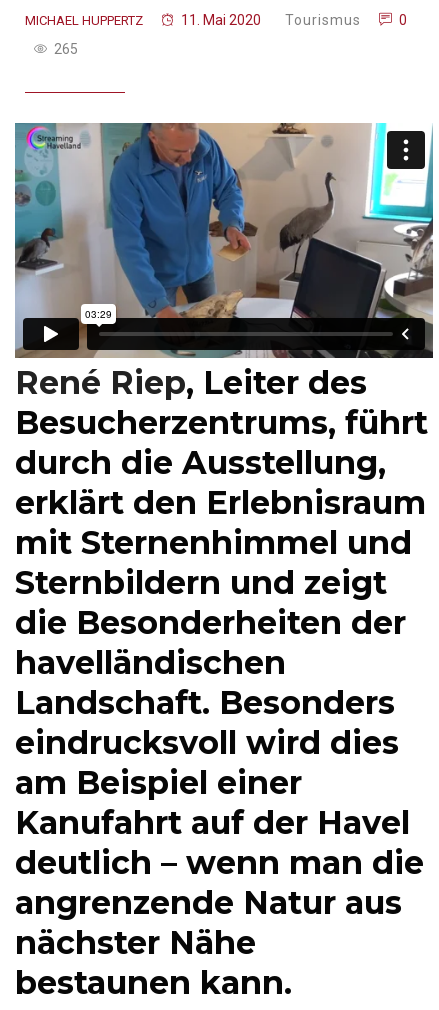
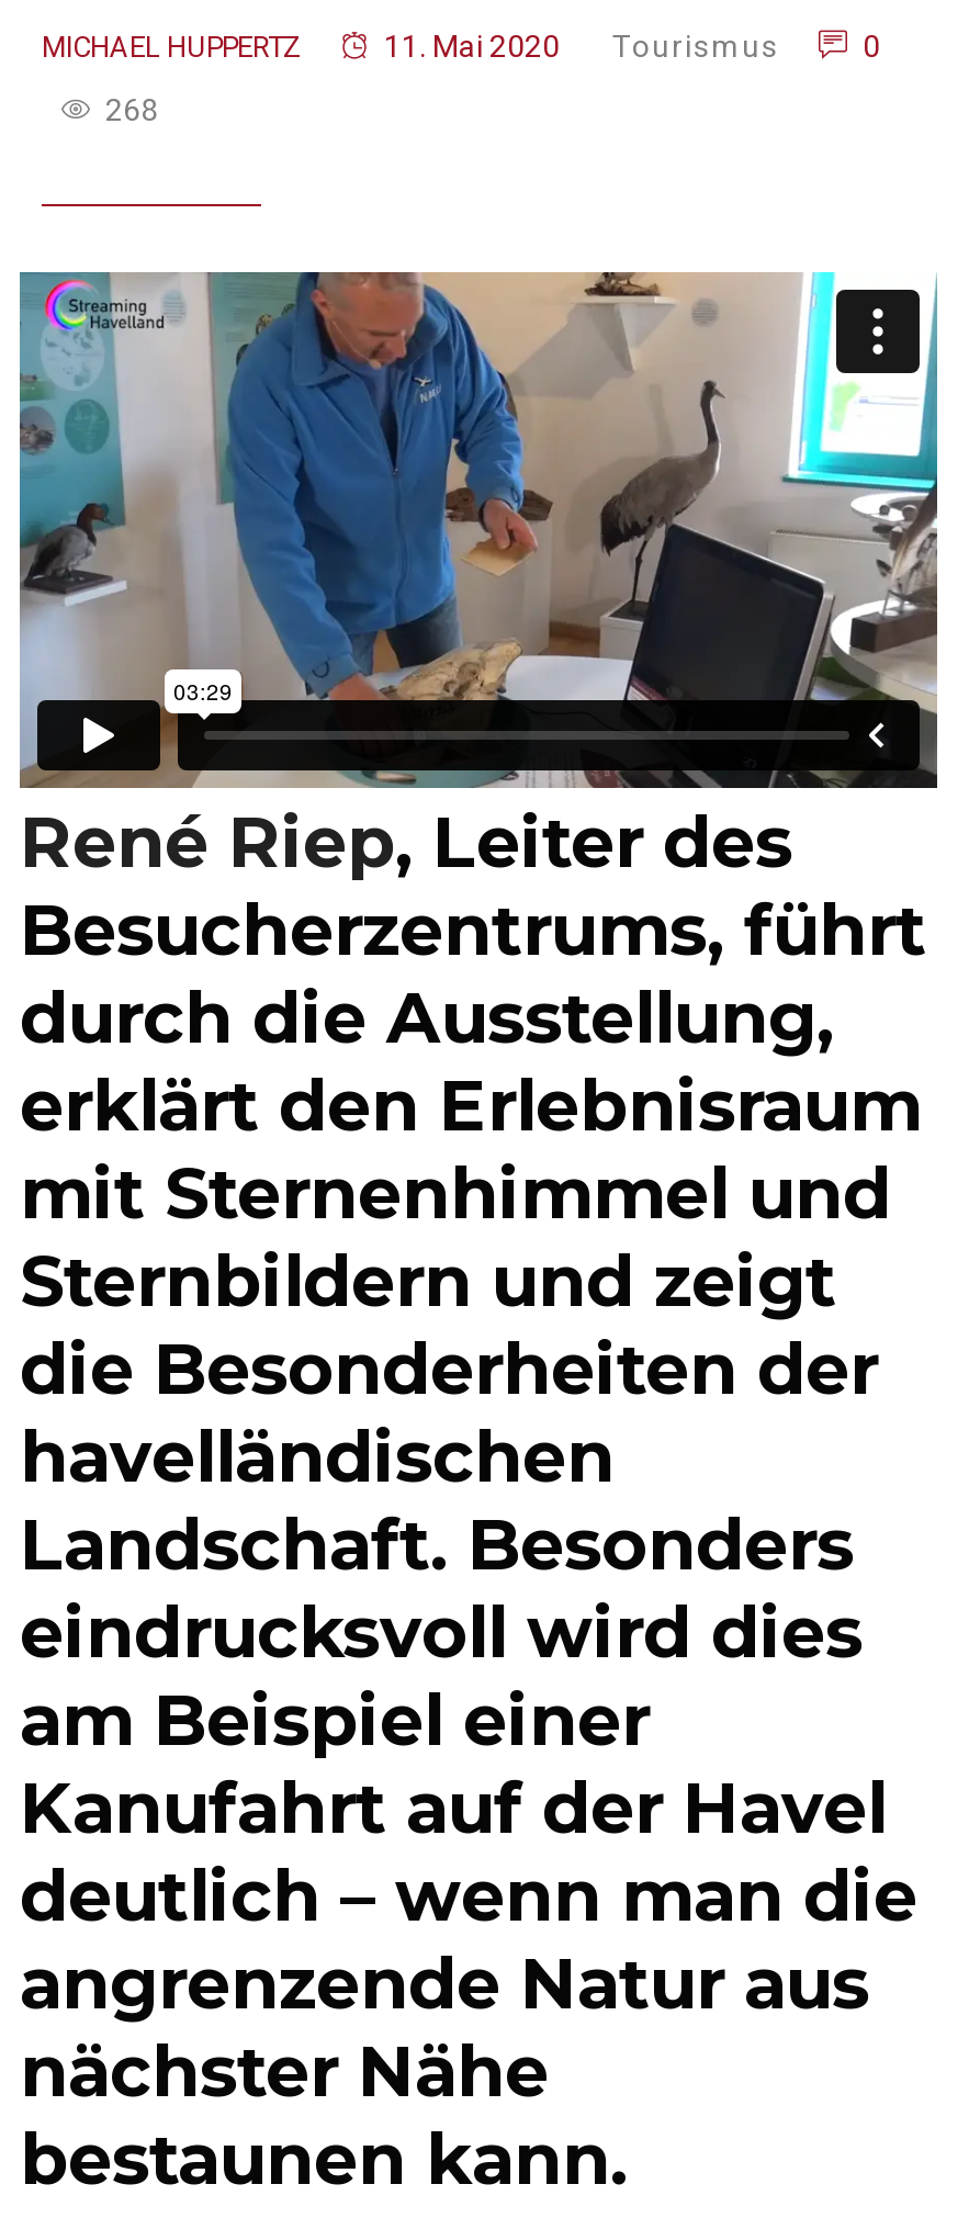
- 265
+ 268
